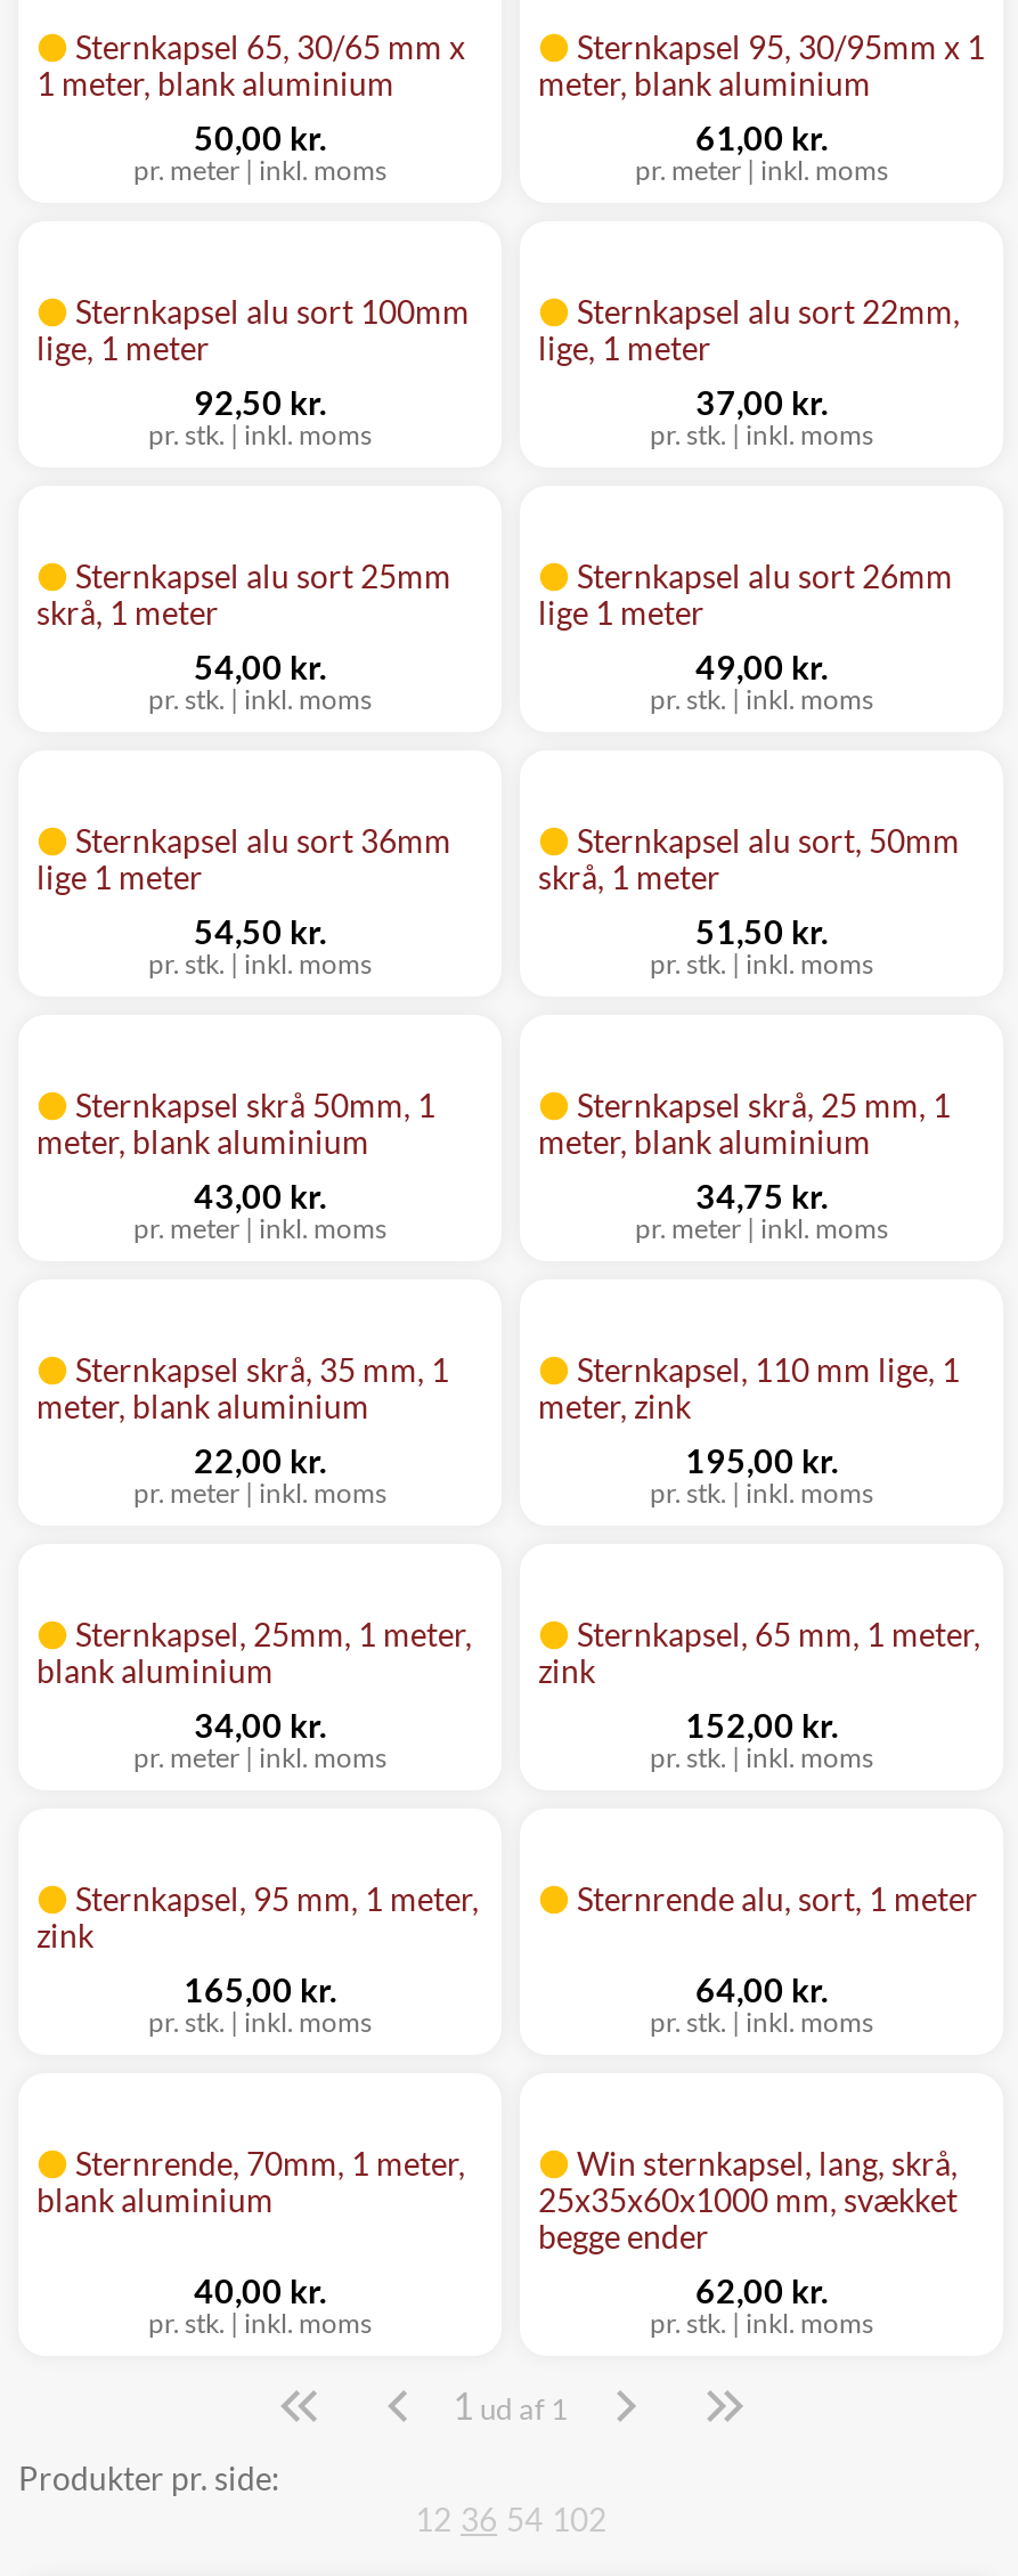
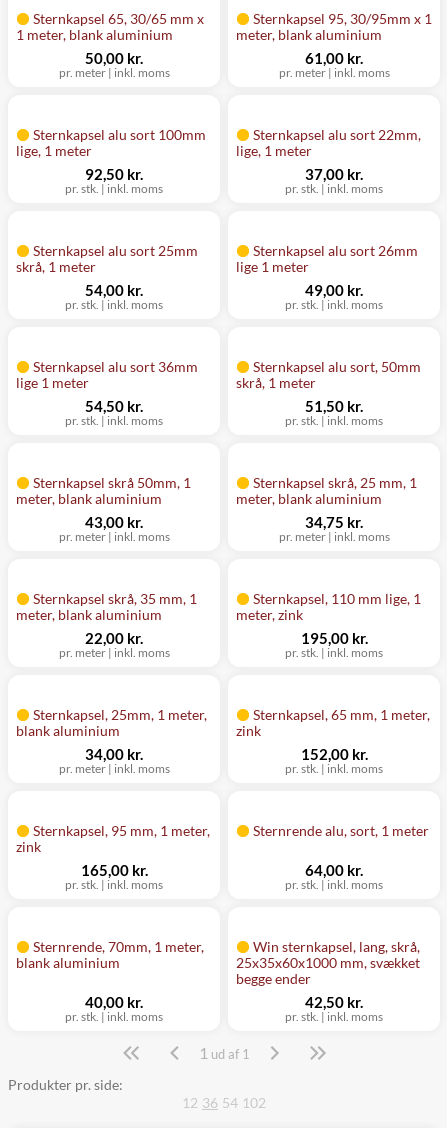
- 62,00 kr.
+ 42,50 kr.
